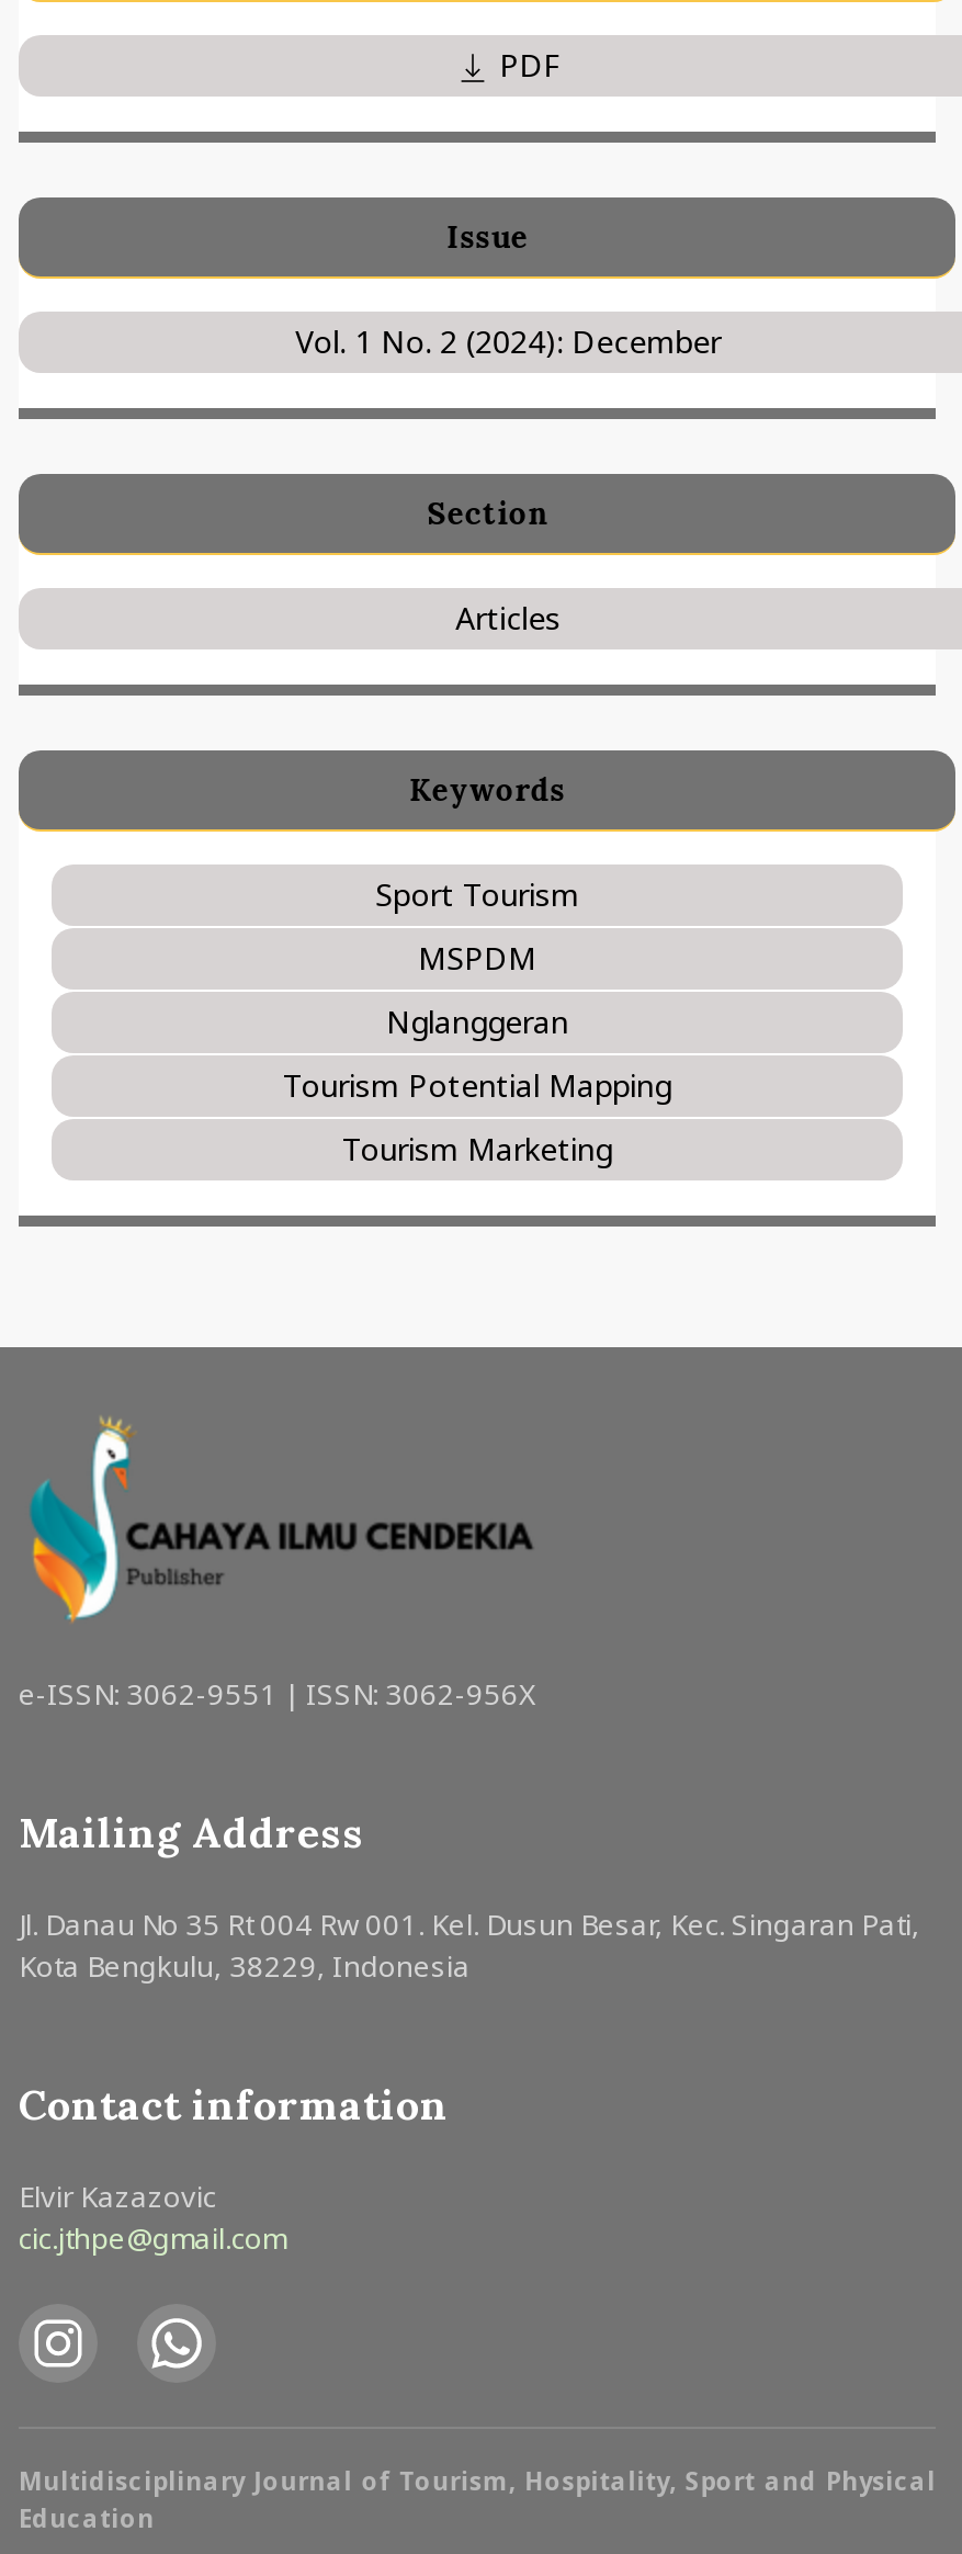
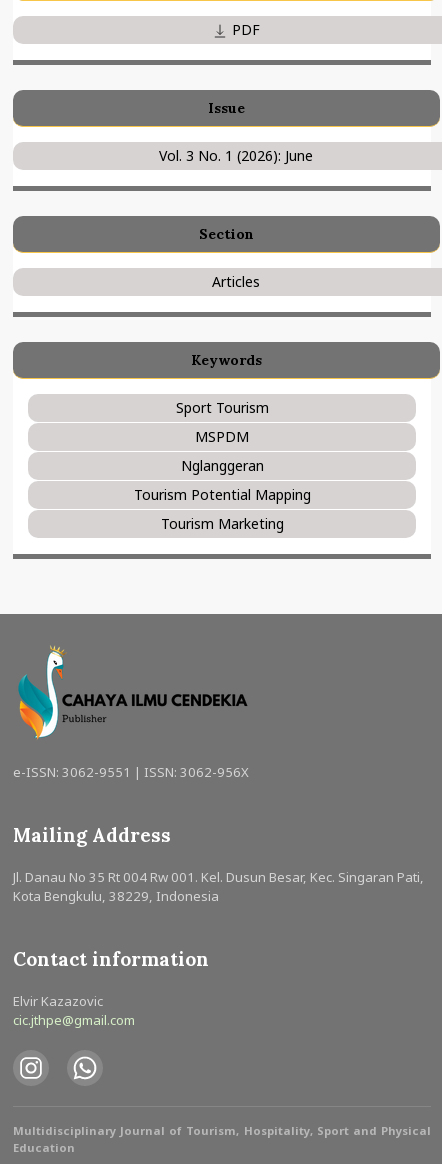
- Vol. 1 No. 2 (2024): December
+ Vol. 3 No. 1 (2026): June
